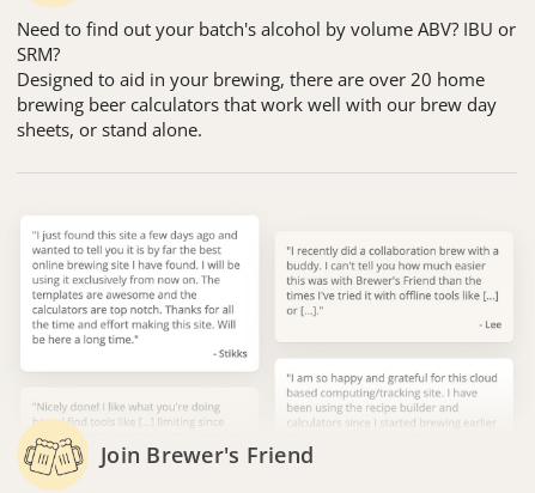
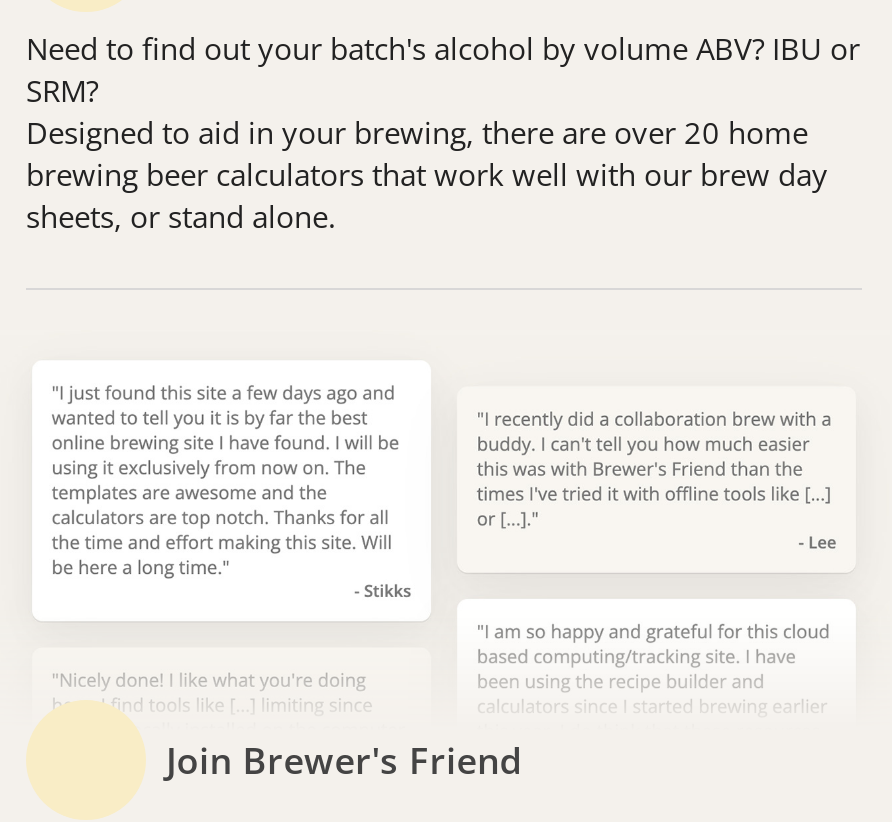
- [image]
